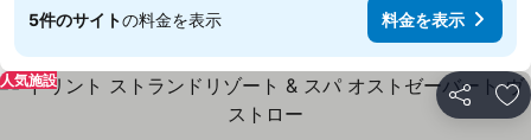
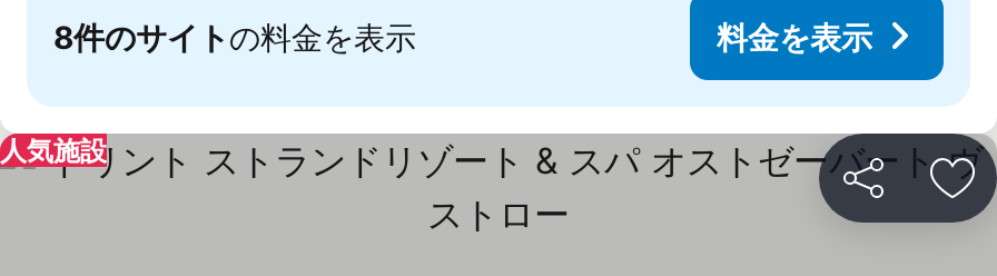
- 5件のサイトの料金を表示
+ 8件のサイトの料金を表示
